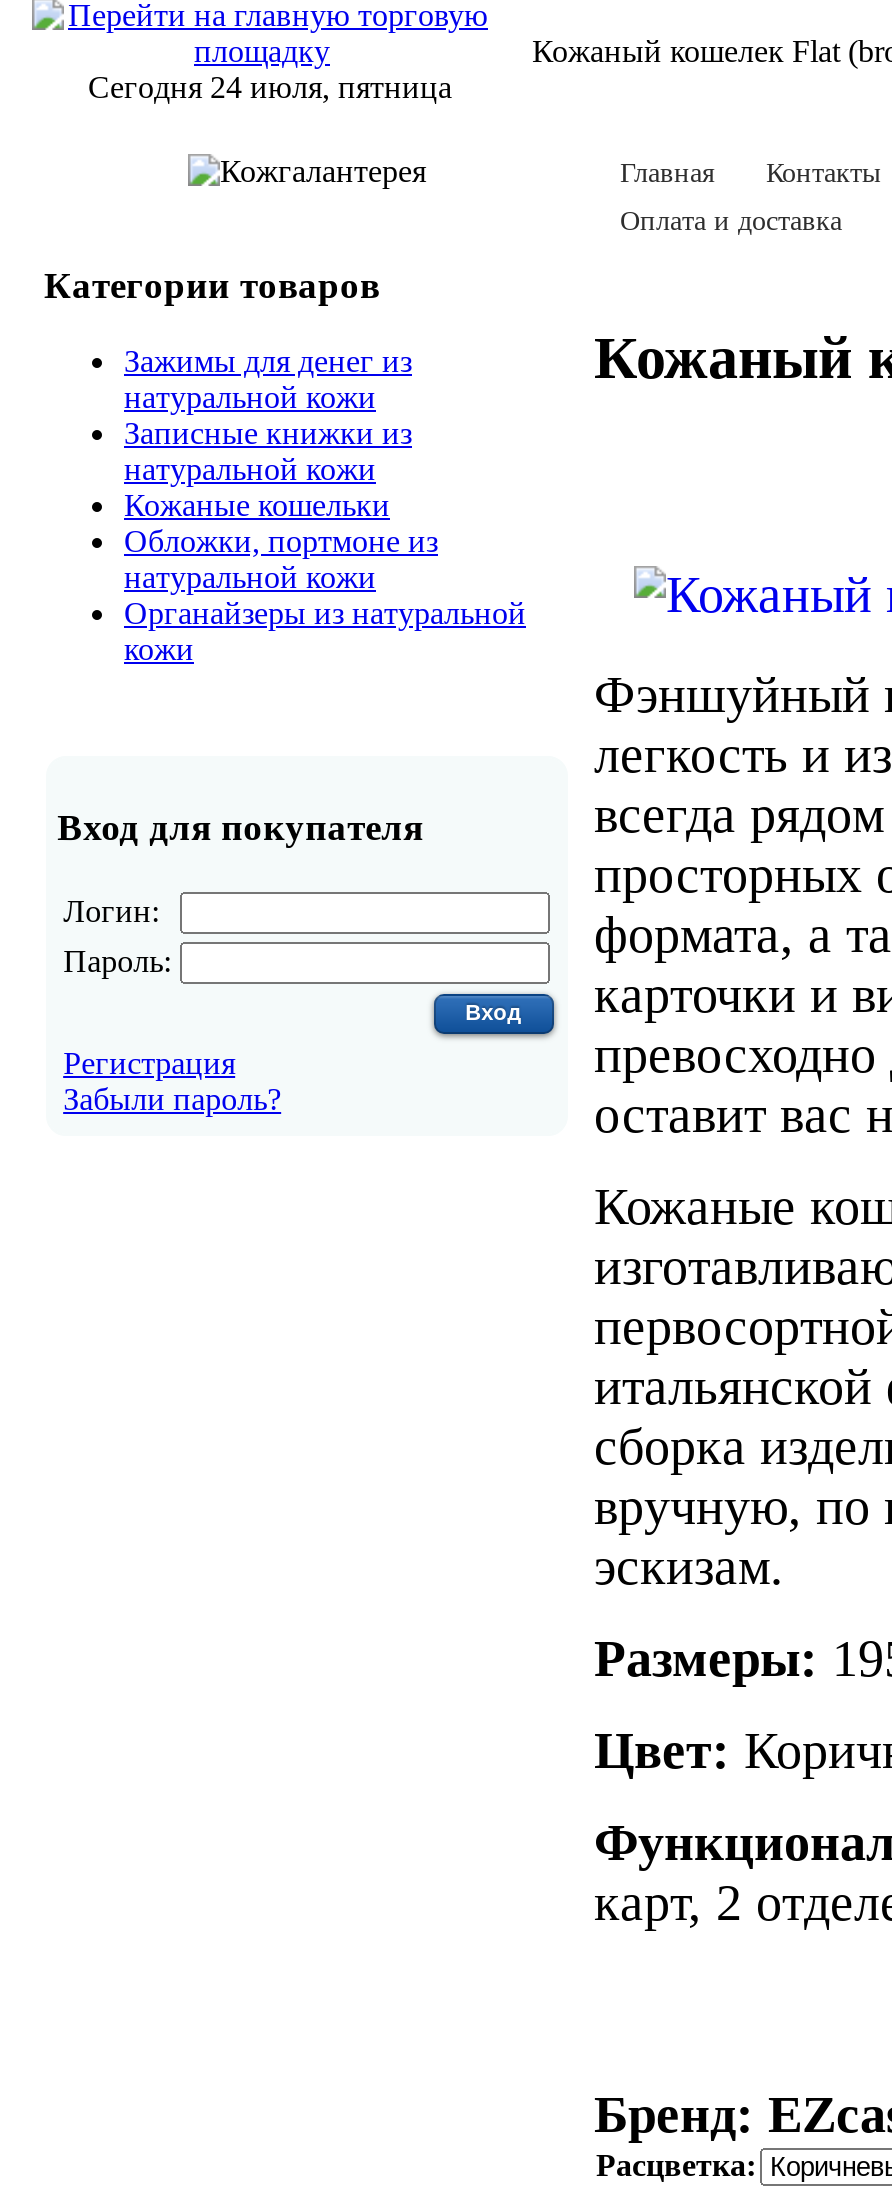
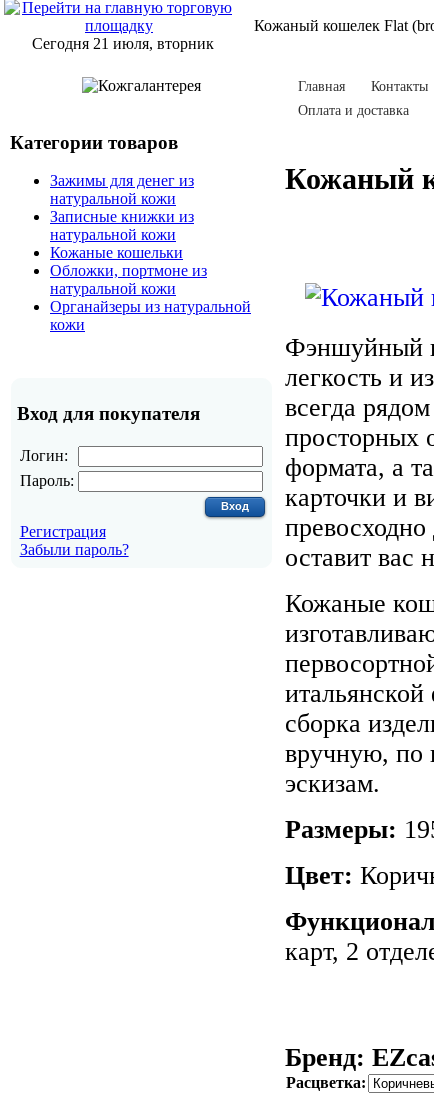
- Сегодня 24 июля, пятница
+ Сегодня 21 июля, вторник
